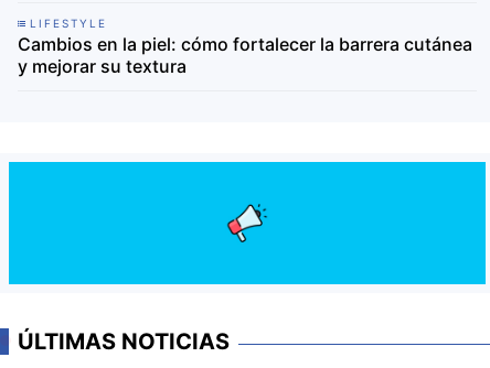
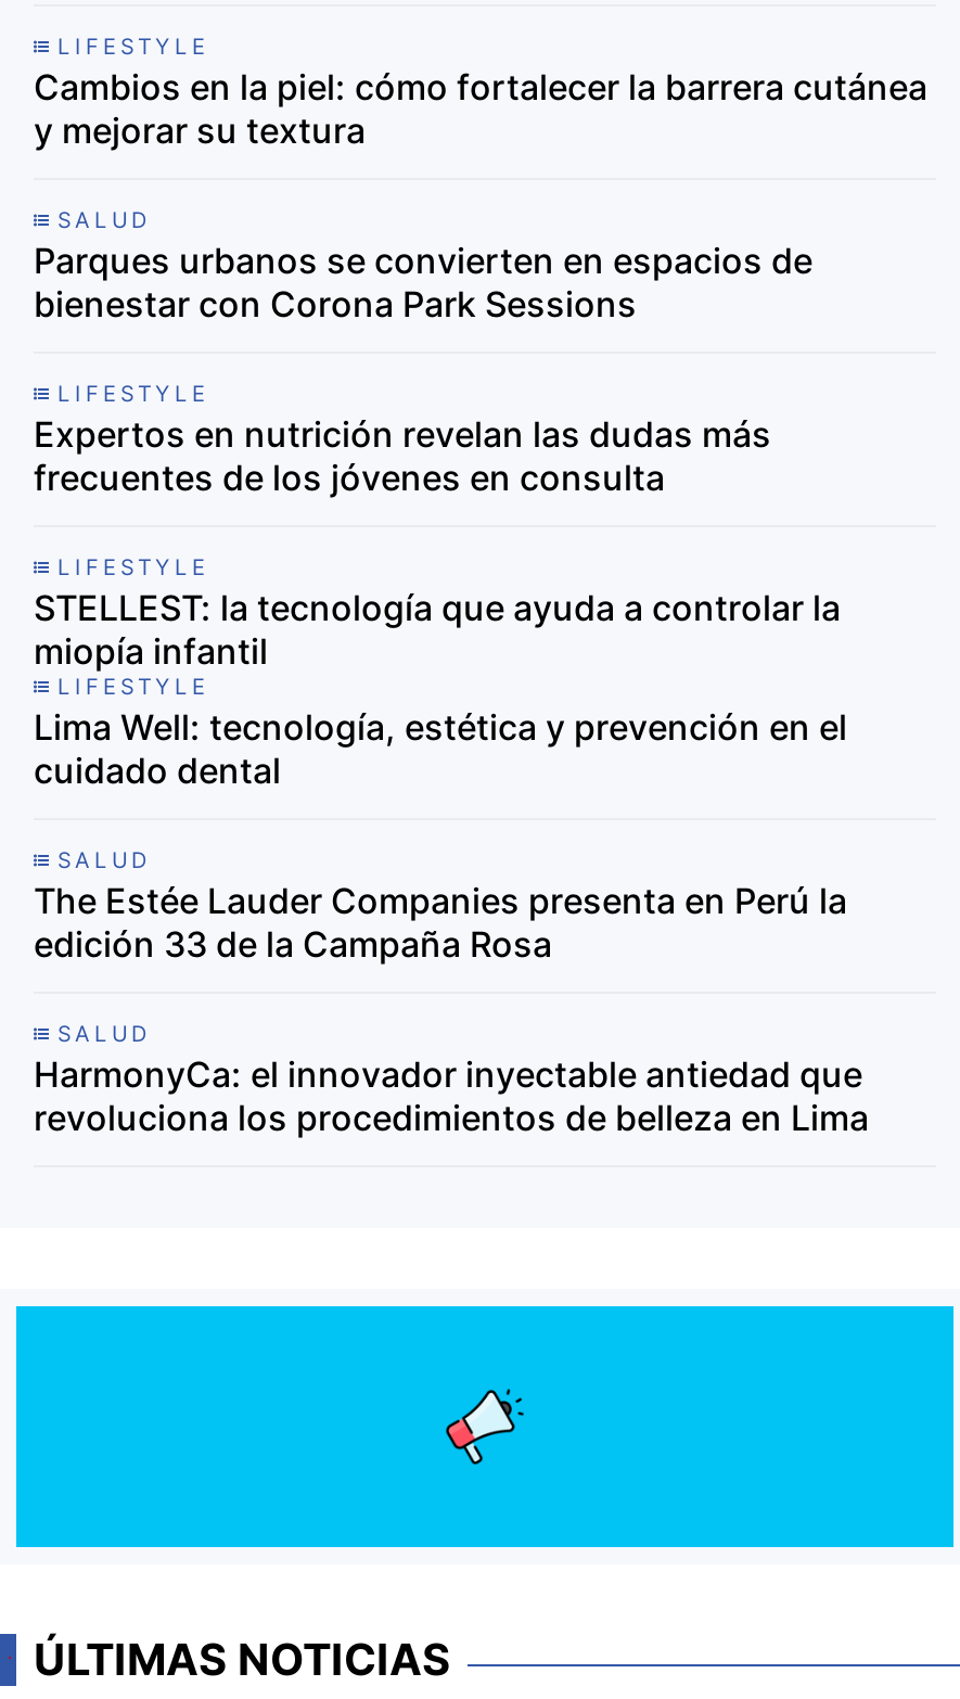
+ SALUD
+ Parques urbanos se convierten en espacios de
+ bienestar con Corona Park Sessions
+ LIFESTYLE
+ Expertos en nutrición revelan las dudas más
+ frecuentes de los jóvenes en consulta
+ LIFESTYLE
+ STELLEST: la tecnología que ayuda a controlar la
+ miopía infantil
+ LIFESTYLE
+ Lima Well: tecnología, estética y prevención en el
+ cuidado dental
+ SALUD
+ The Estée Lauder Companies presenta en Perú la
+ edición 33 de la Campaña Rosa
+ SALUD
+ HarmonyCa: el innovador inyectable antiedad que
+ revoluciona los procedimientos de belleza en Lima
